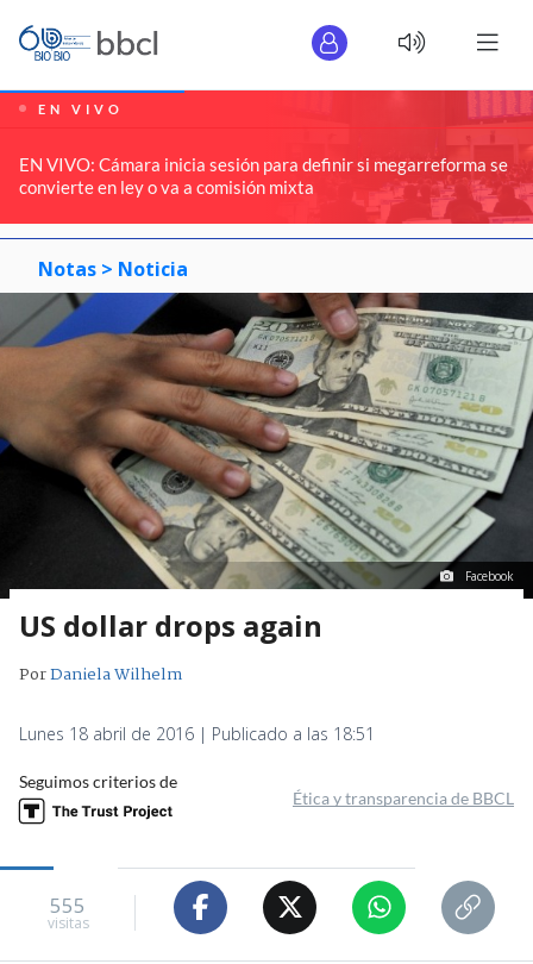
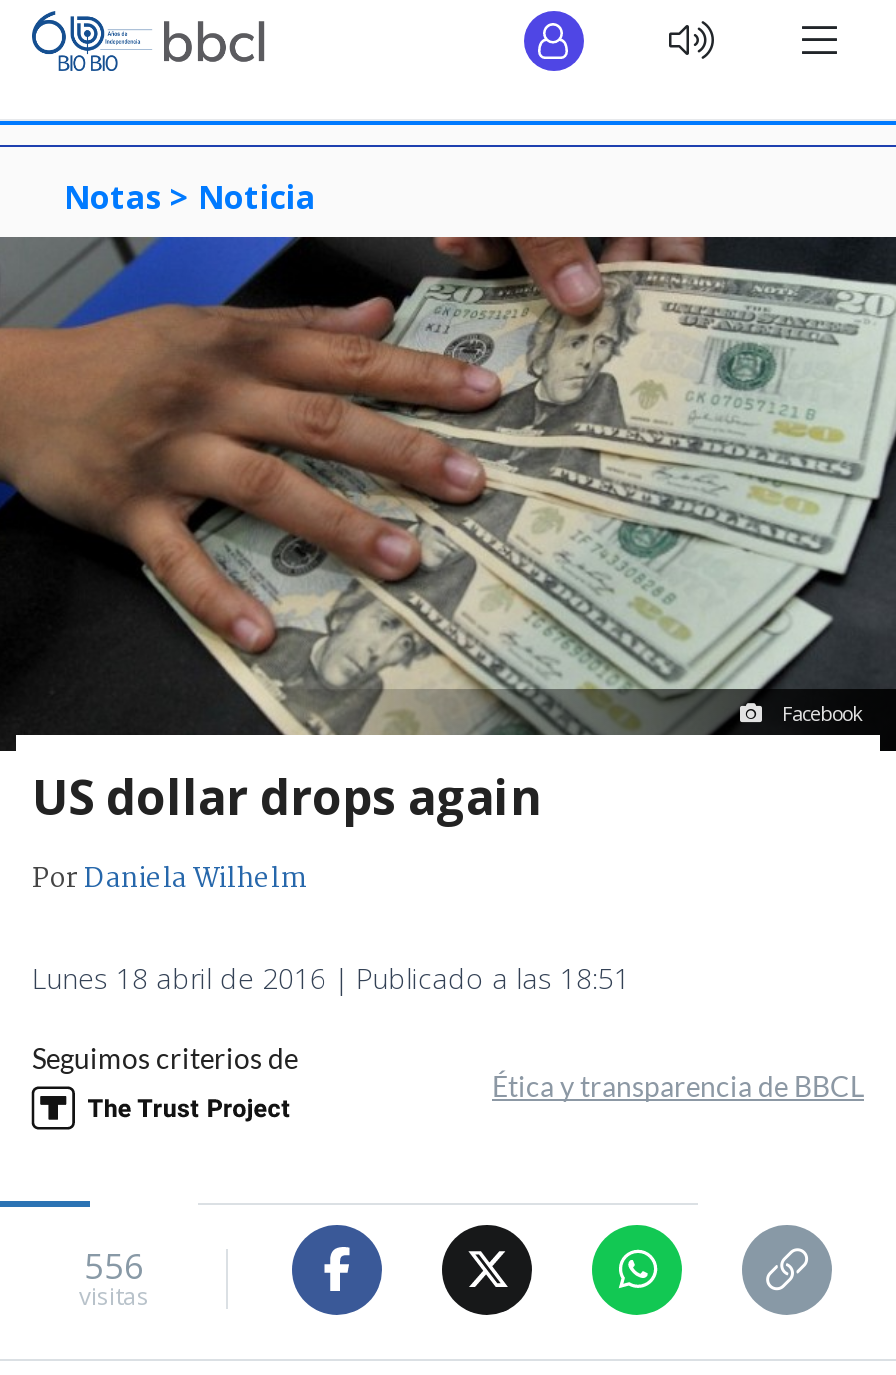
- [image]
- EN VIVO
- EN VIVO: Cámara inicia sesión para definir si megarreforma se
- convierte en ley o va a comisión mixta

- 555
+ 556
